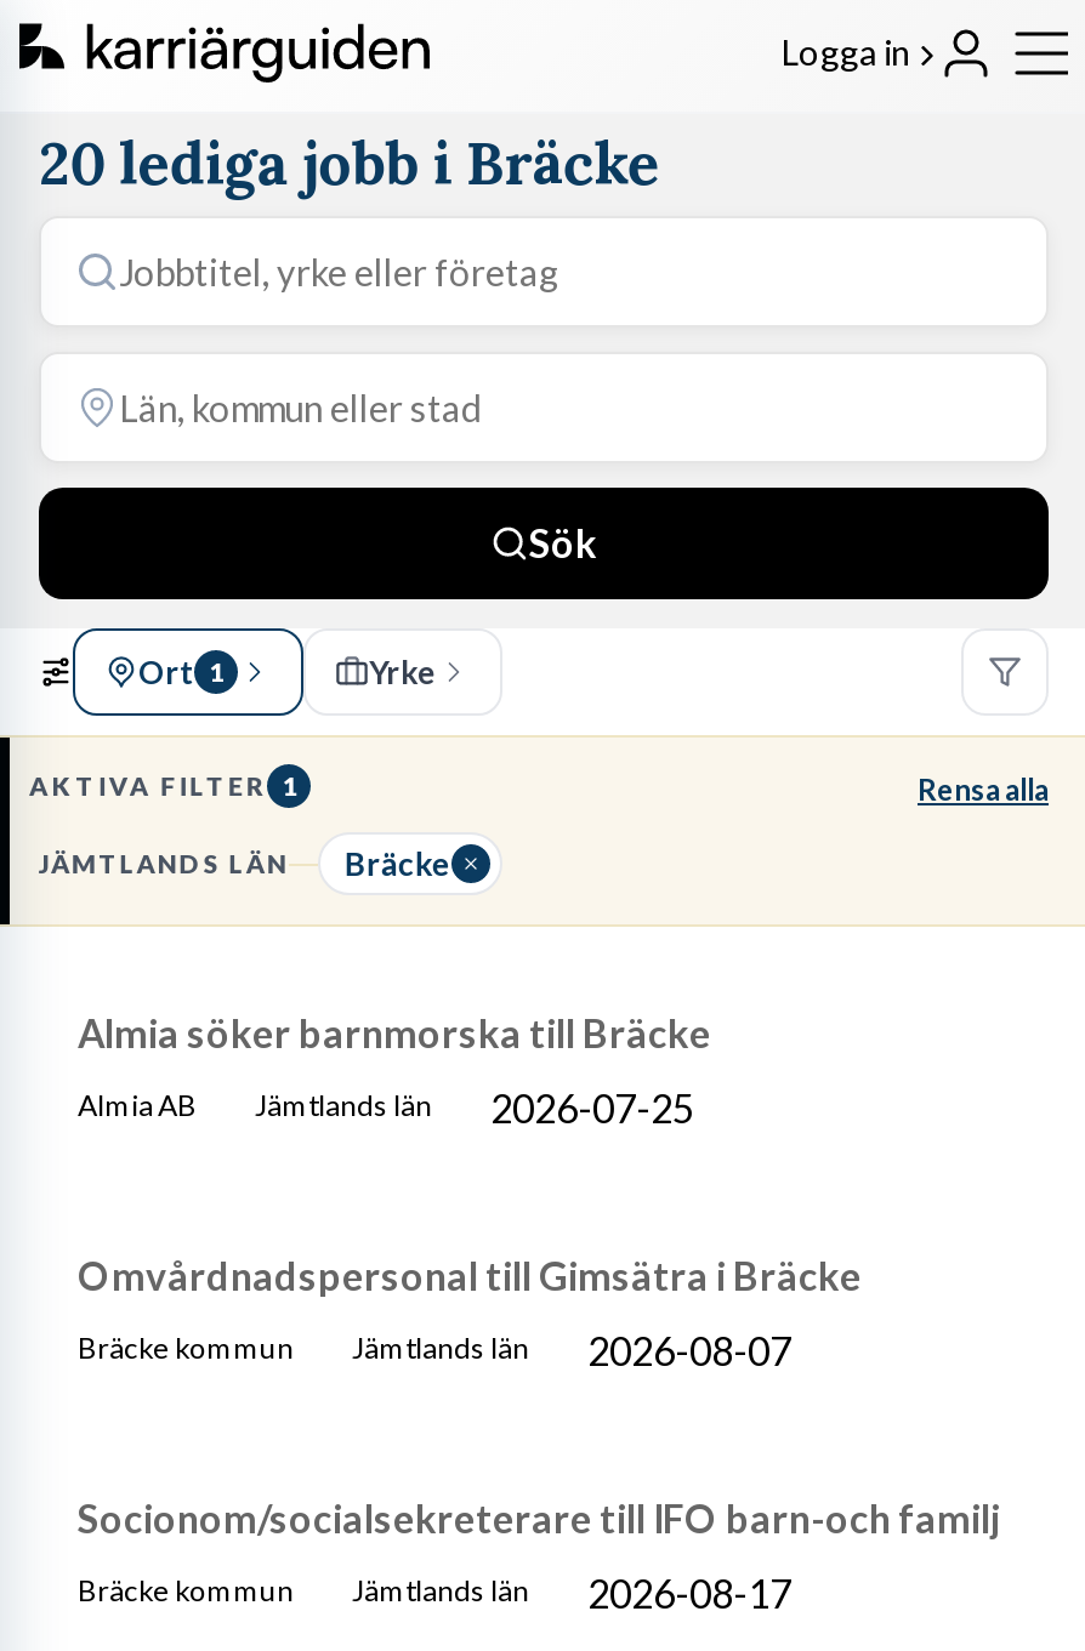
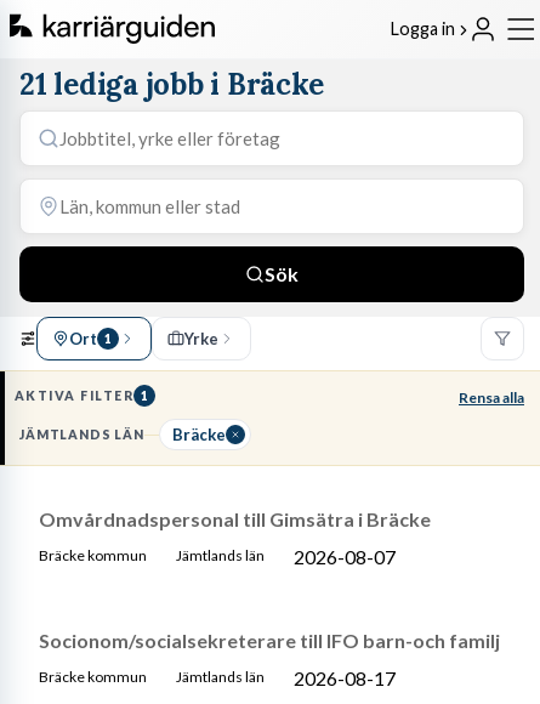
- 20 lediga jobb i Bräcke
+ 21 lediga jobb i Bräcke

- Almia söker barnmorska till Bräcke
- Almia AB
- Jämtlands län
- 2026-07-25
